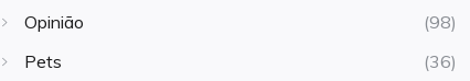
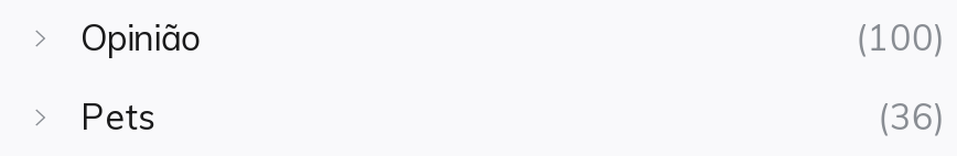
- (98)
+ (100)
